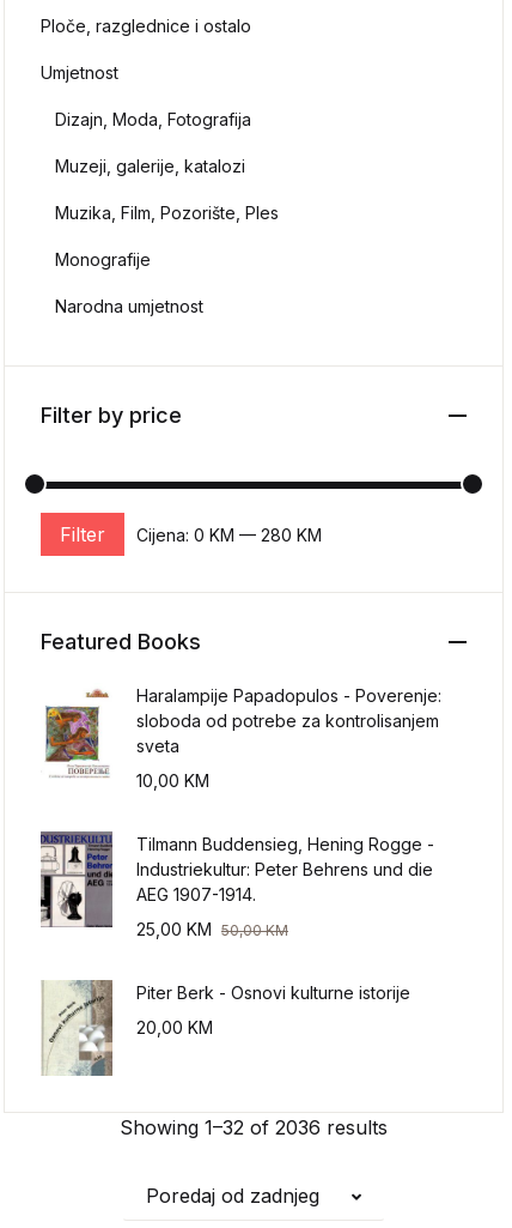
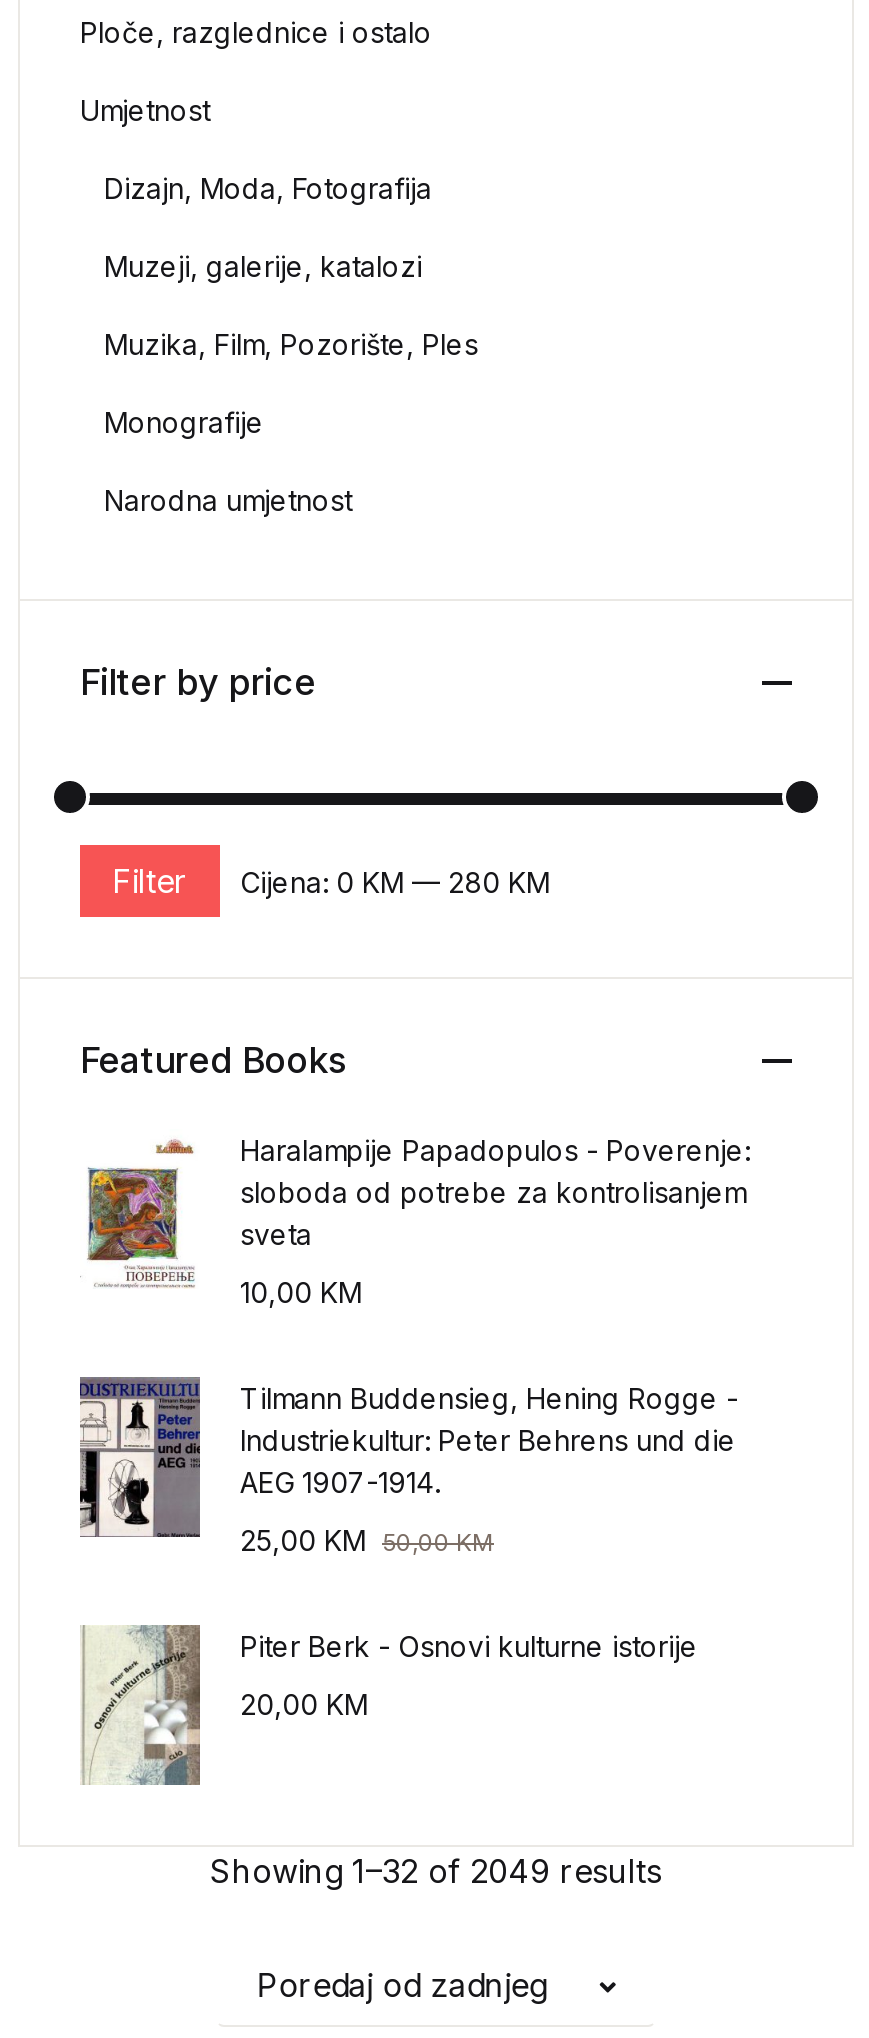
- Showing 1–32 of 2036 results
+ Showing 1–32 of 2049 results
